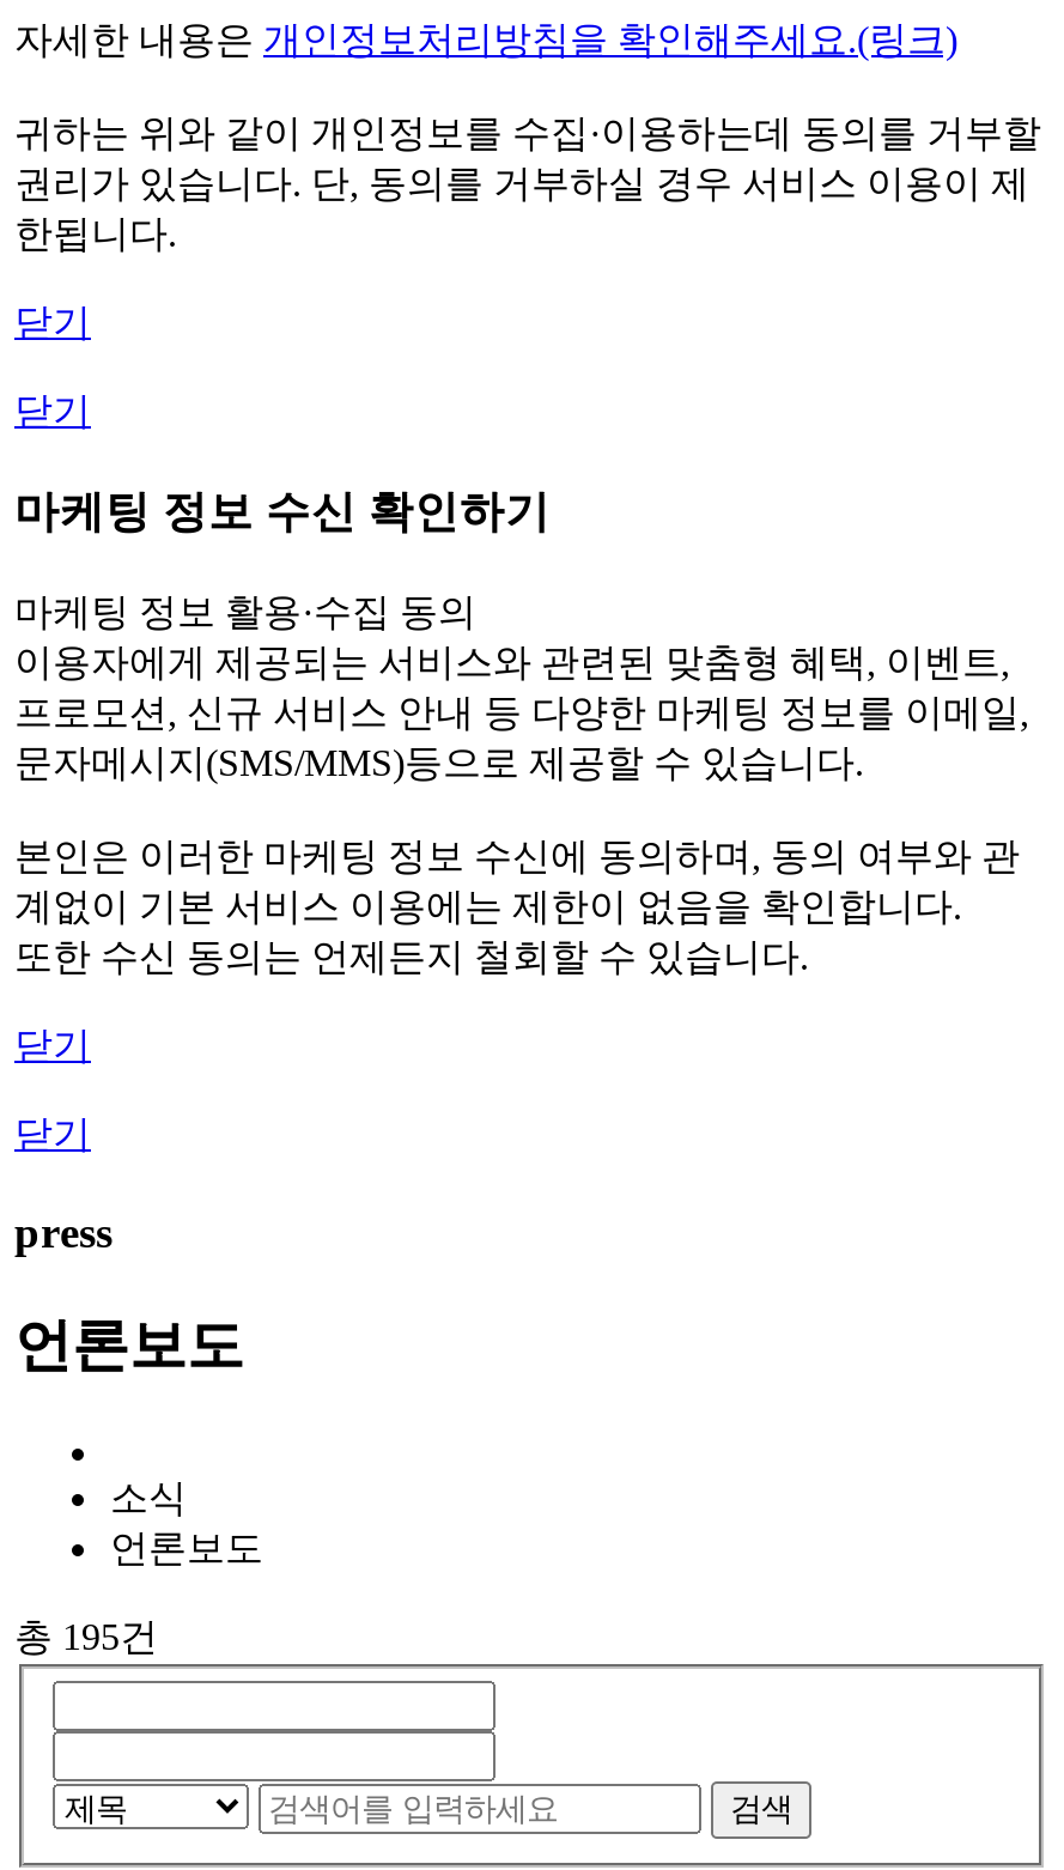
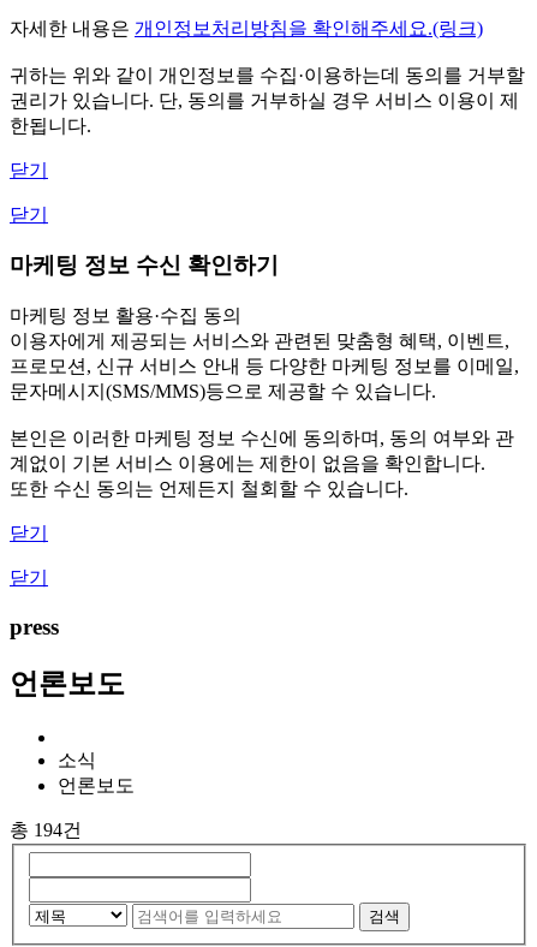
- 총 195건
+ 총 194건
